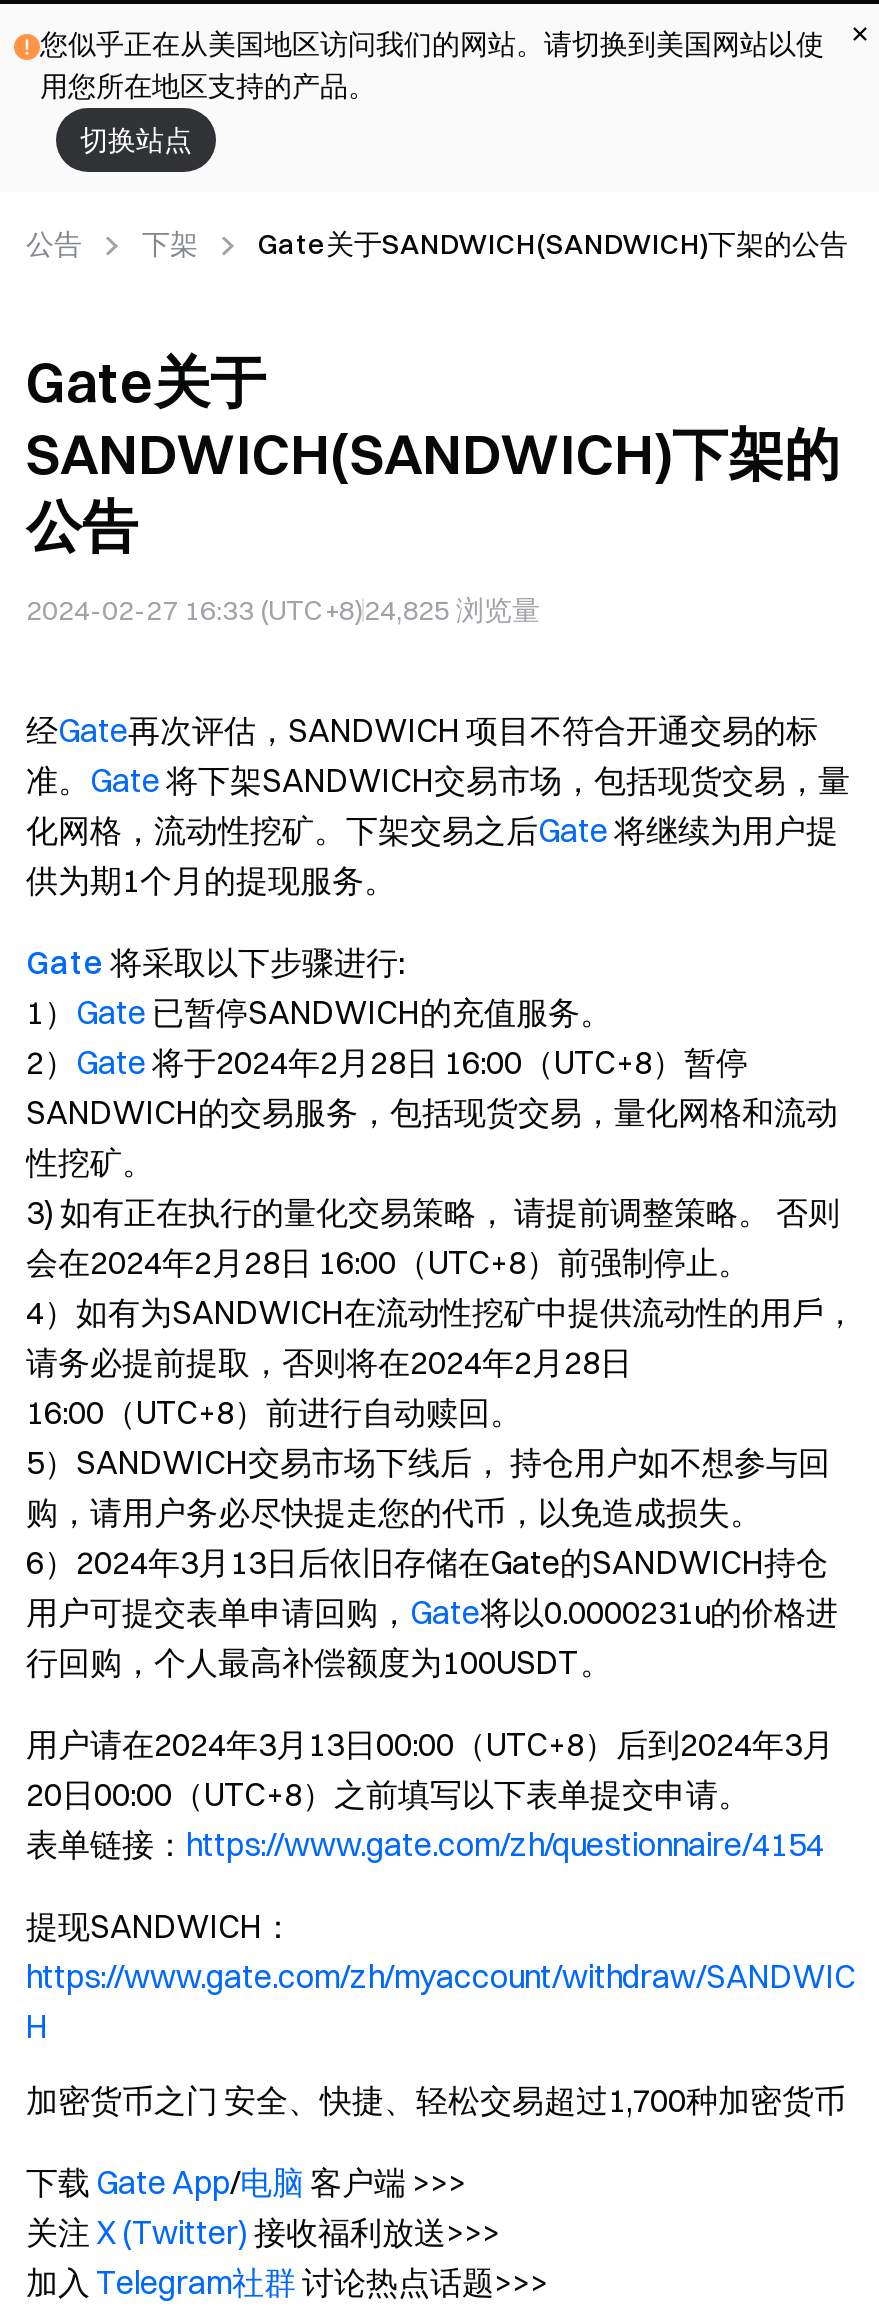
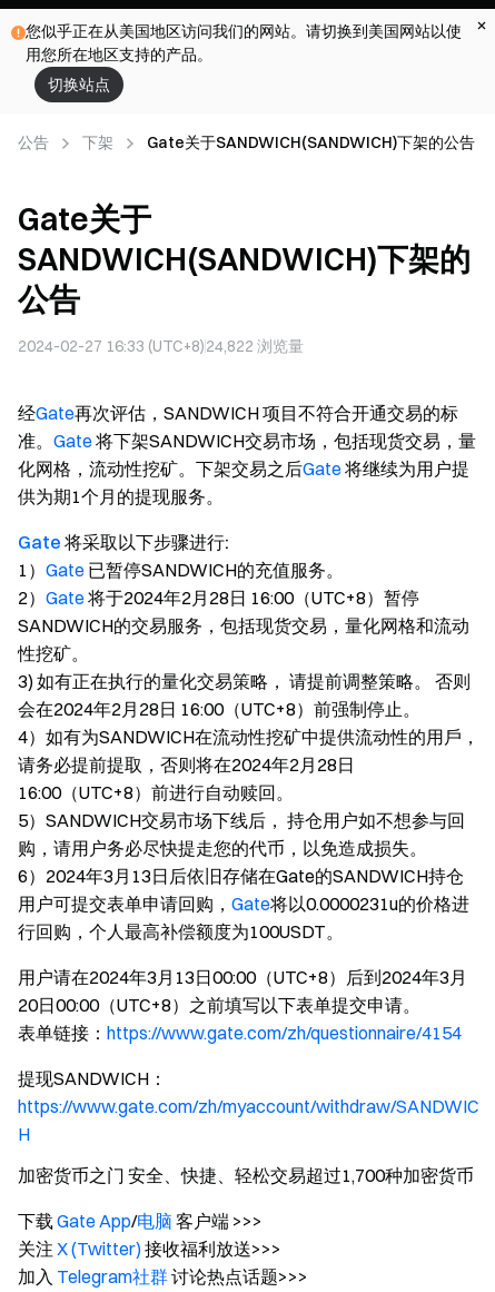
- 2024-02-27 16:33 (UTC+8)24,825浏览量
+ 2024-02-27 16:33 (UTC+8)24,822浏览量
